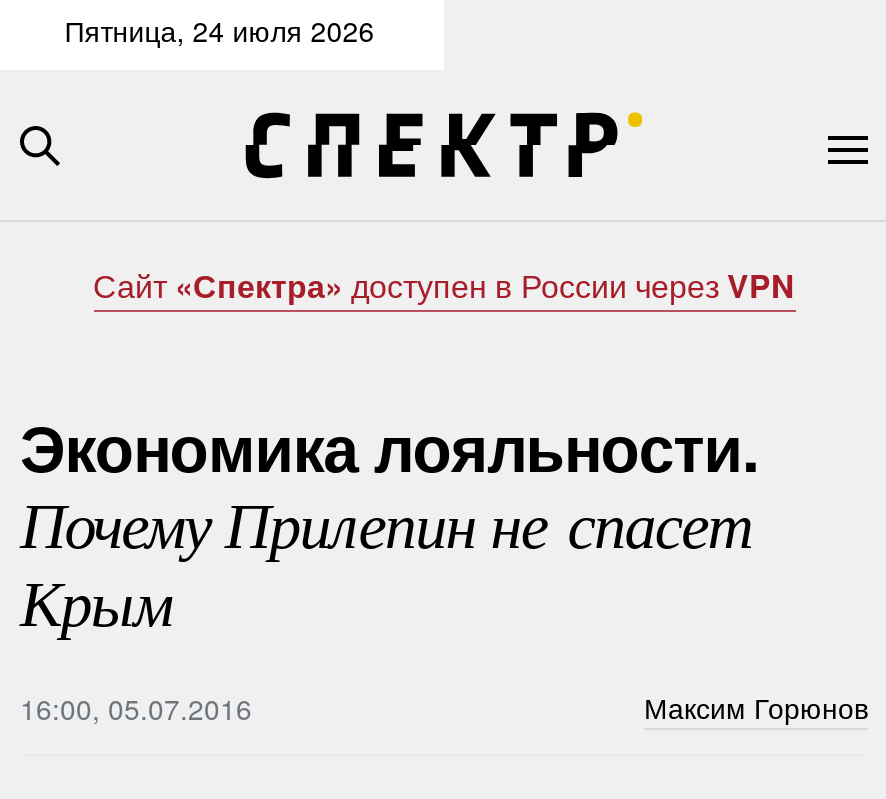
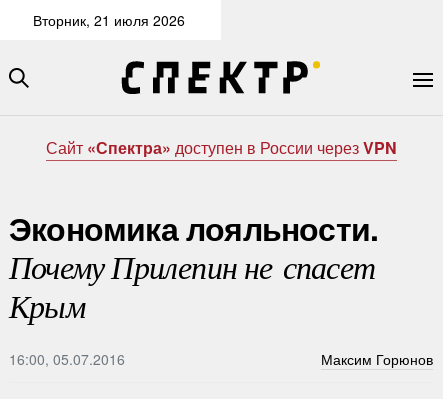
- Пятница, 24 июля 2026
+ Вторник, 21 июля 2026
